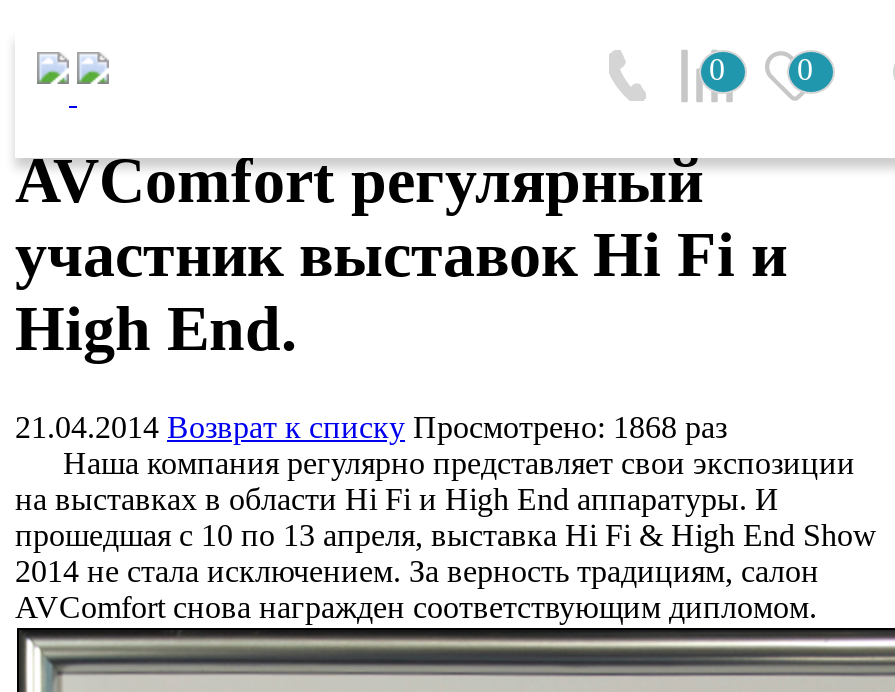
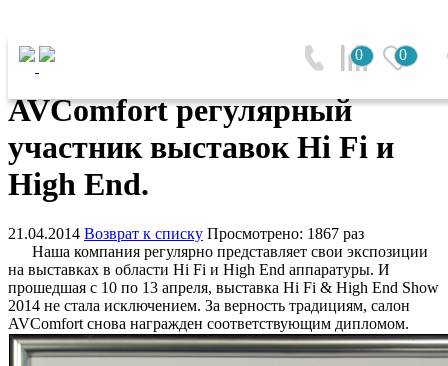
- 21.04.2014 Возврат к списку Просмотрено: 1868 раз
+ 21.04.2014 Возврат к списку Просмотрено: 1867 раз
